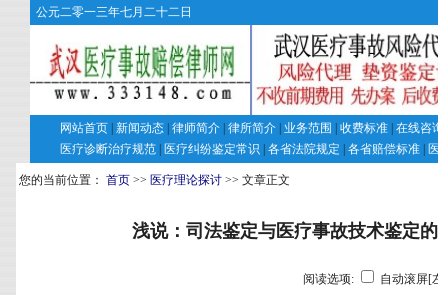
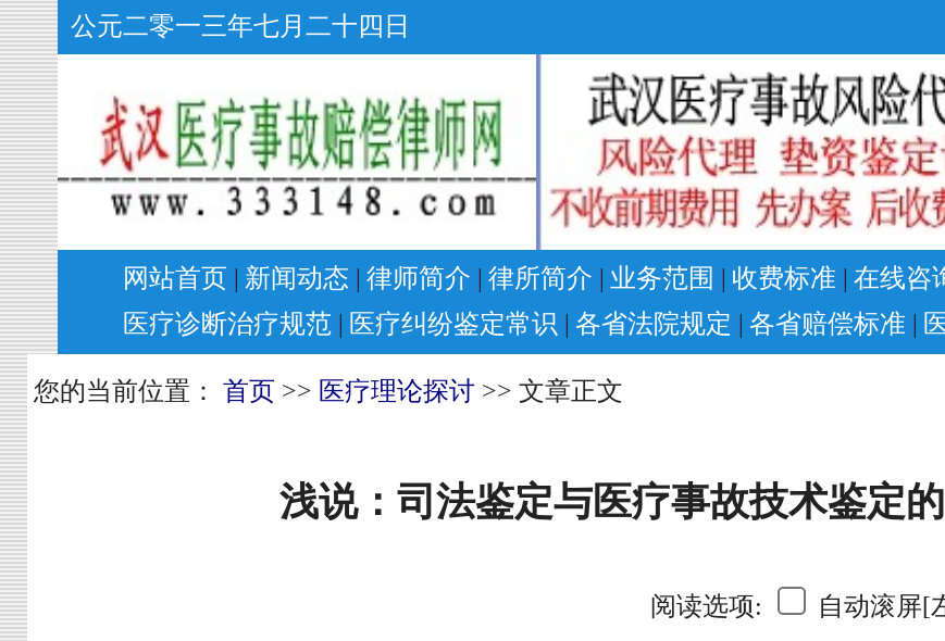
- 公元二零一三年七月二十二日
+ 公元二零一三年七月二十四日
